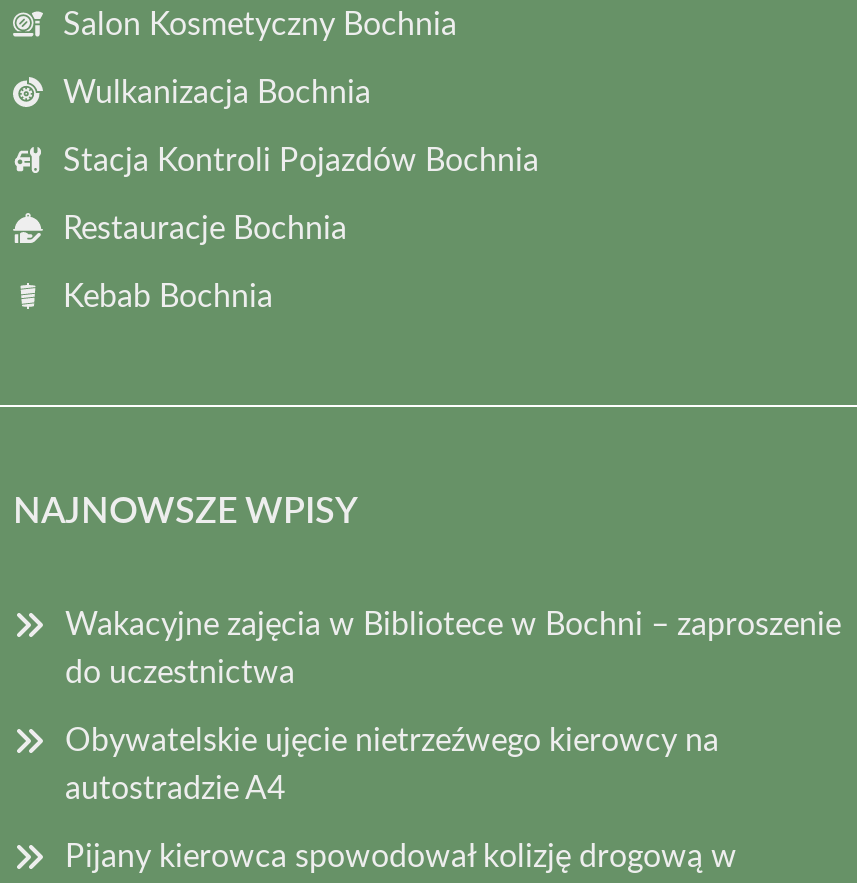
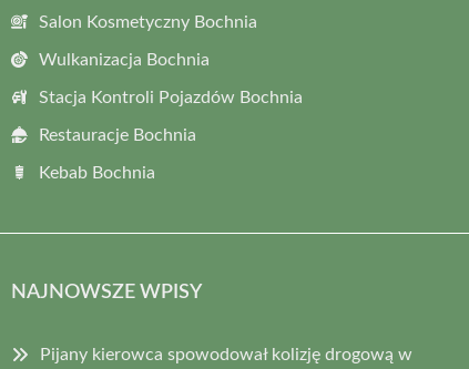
- Wakacyjne zajęcia w Bibliotece w Bochni – zaproszenie
- do uczestnictwa
- Obywatelskie ujęcie nietrzeźwego kierowcy na
- autostradzie A4
